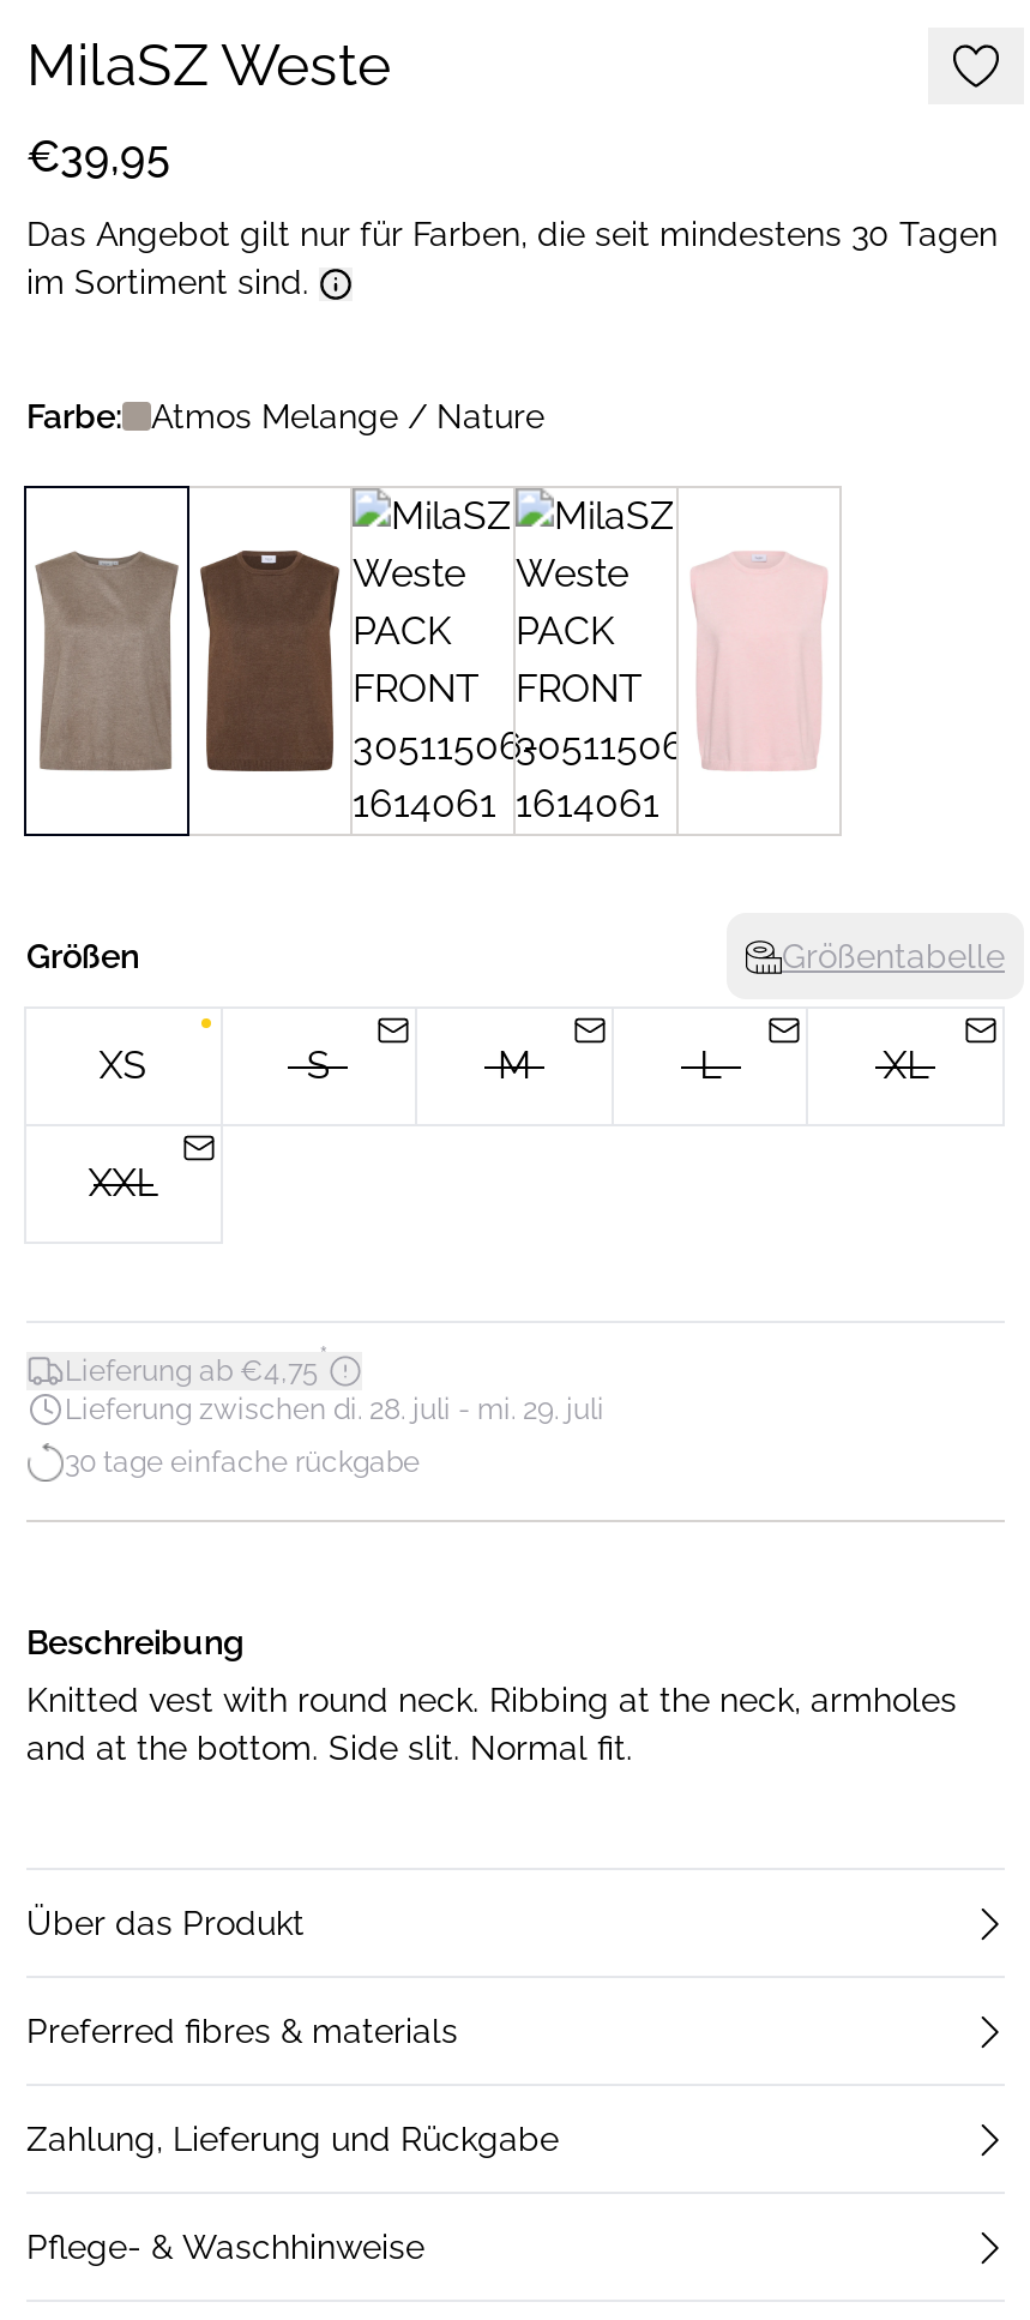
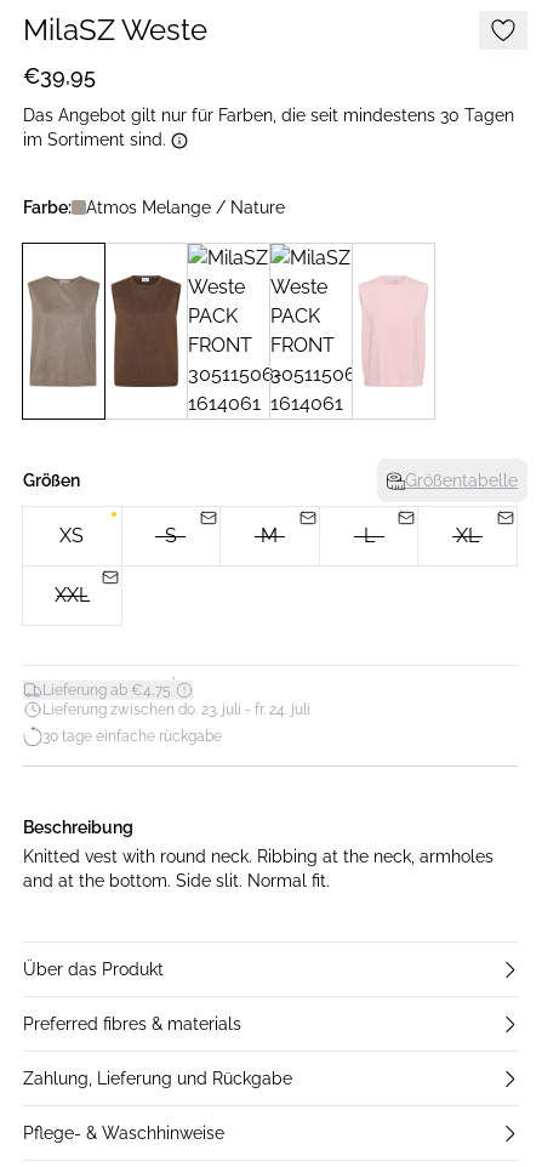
- Lieferung zwischen di. 28. juli - mi. 29. juli
+ Lieferung zwischen do. 23. juli - fr. 24. juli
